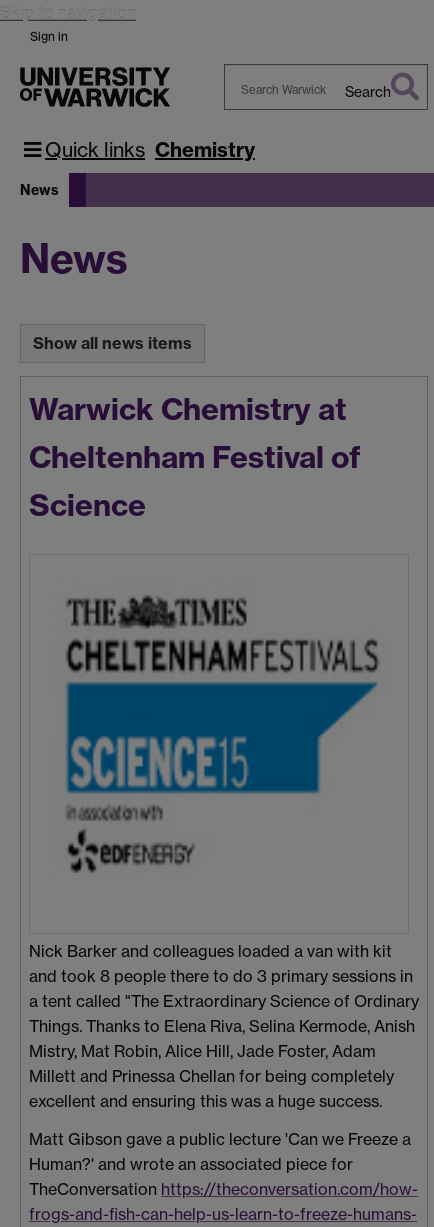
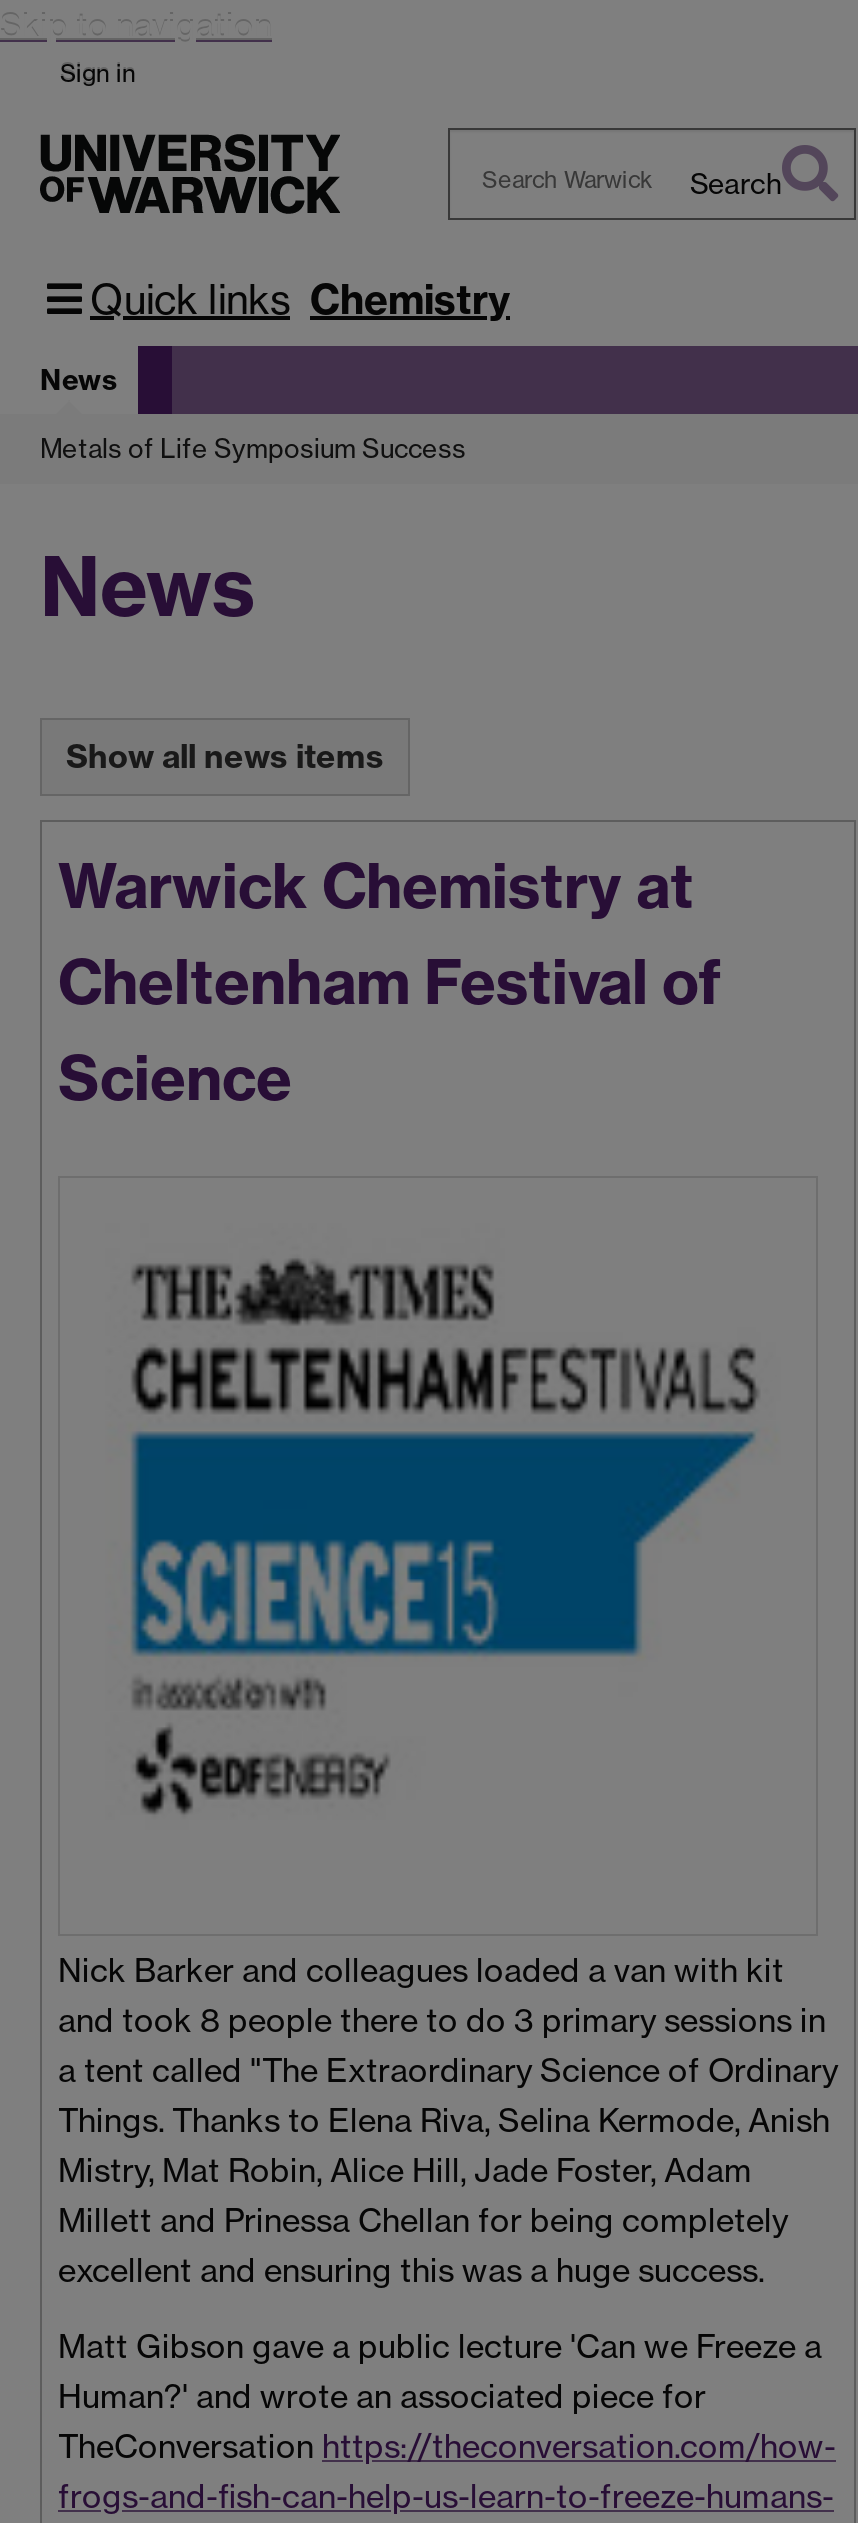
+ Metals of Life Symposium Success
